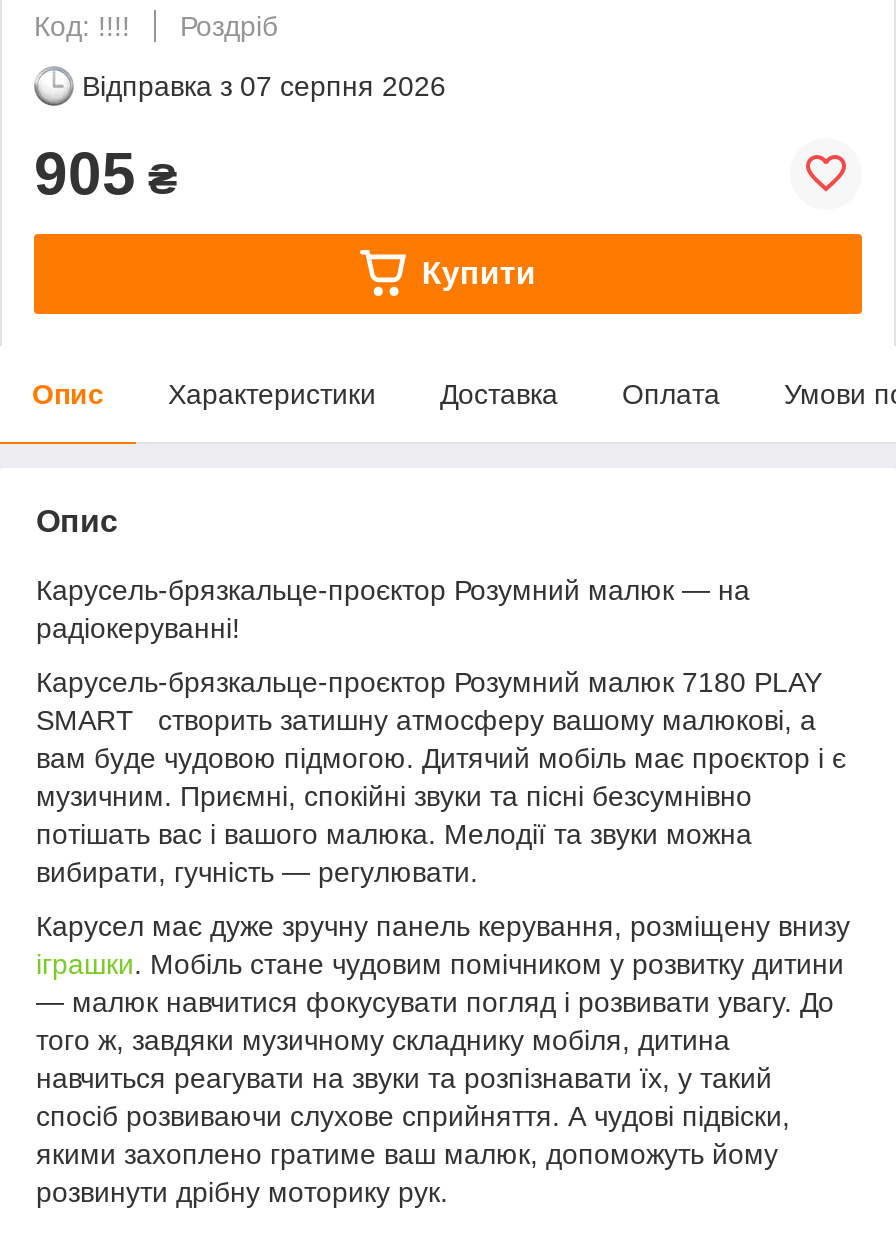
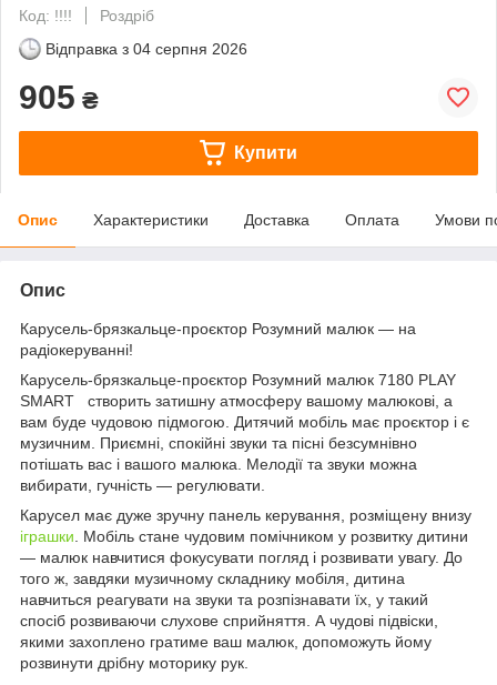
- Відправка з 07 серпня 2026
+ Відправка з 04 серпня 2026
